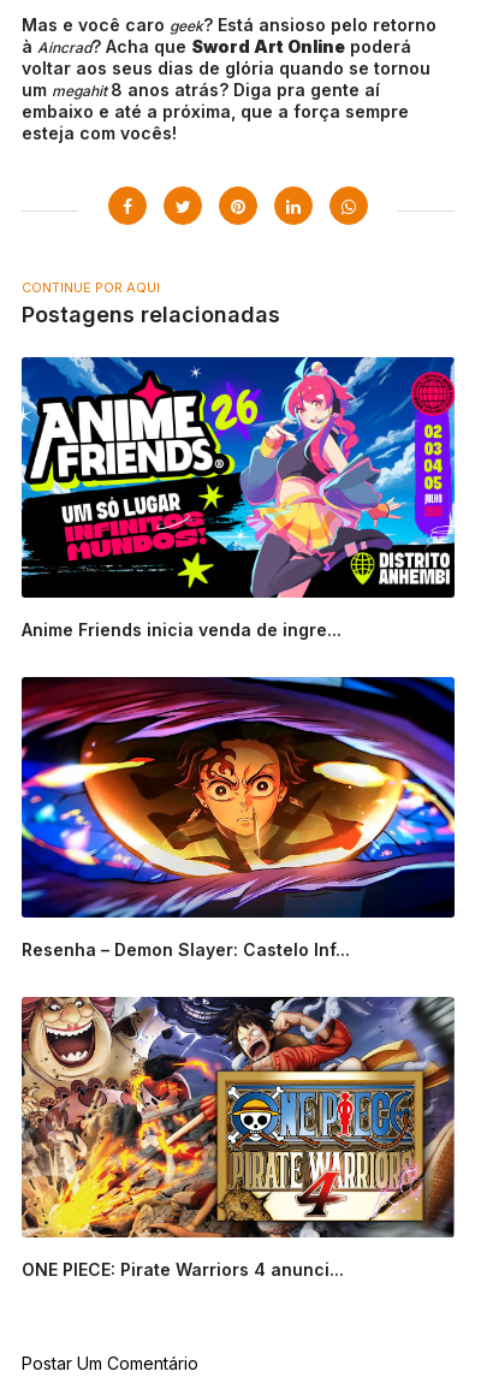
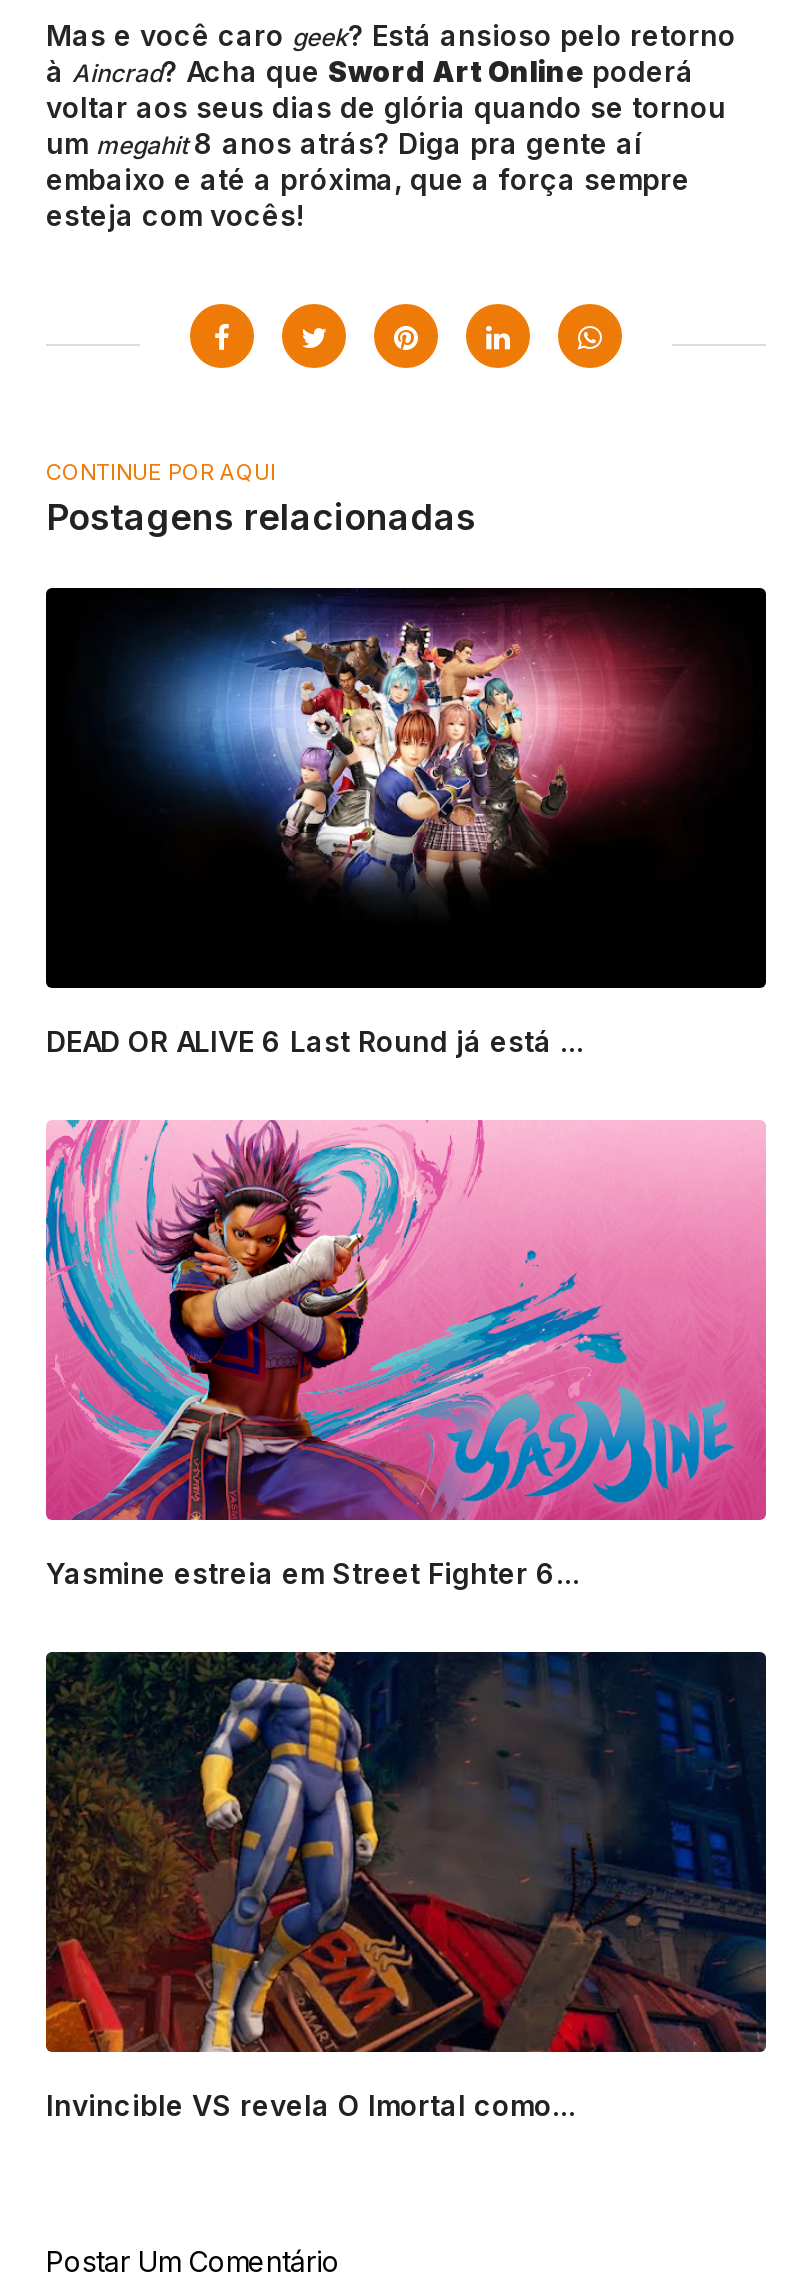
- [image]
- Anime Friends inicia venda de ingre...
+ [image]
+ DEAD OR ALIVE 6 Last Round já está ...

- [image]
- Resenha – Demon Slayer: Castelo Inf...
+ [image]
+ Yasmine estreia em Street Fighter 6...

- [image]
- ONE PIECE: Pirate Warriors 4 anunci...
+ [image]
+ Invincible VS revela O Imortal como...
